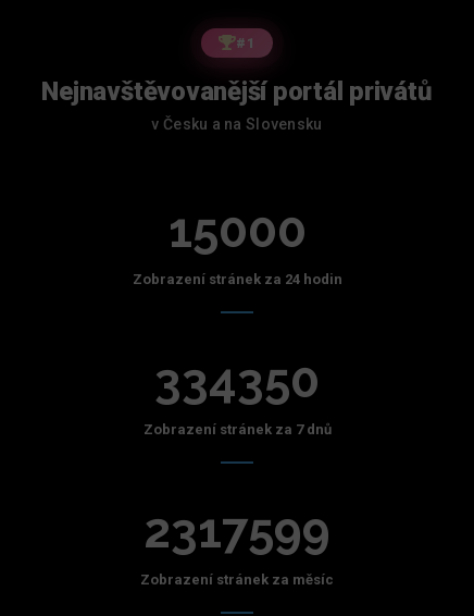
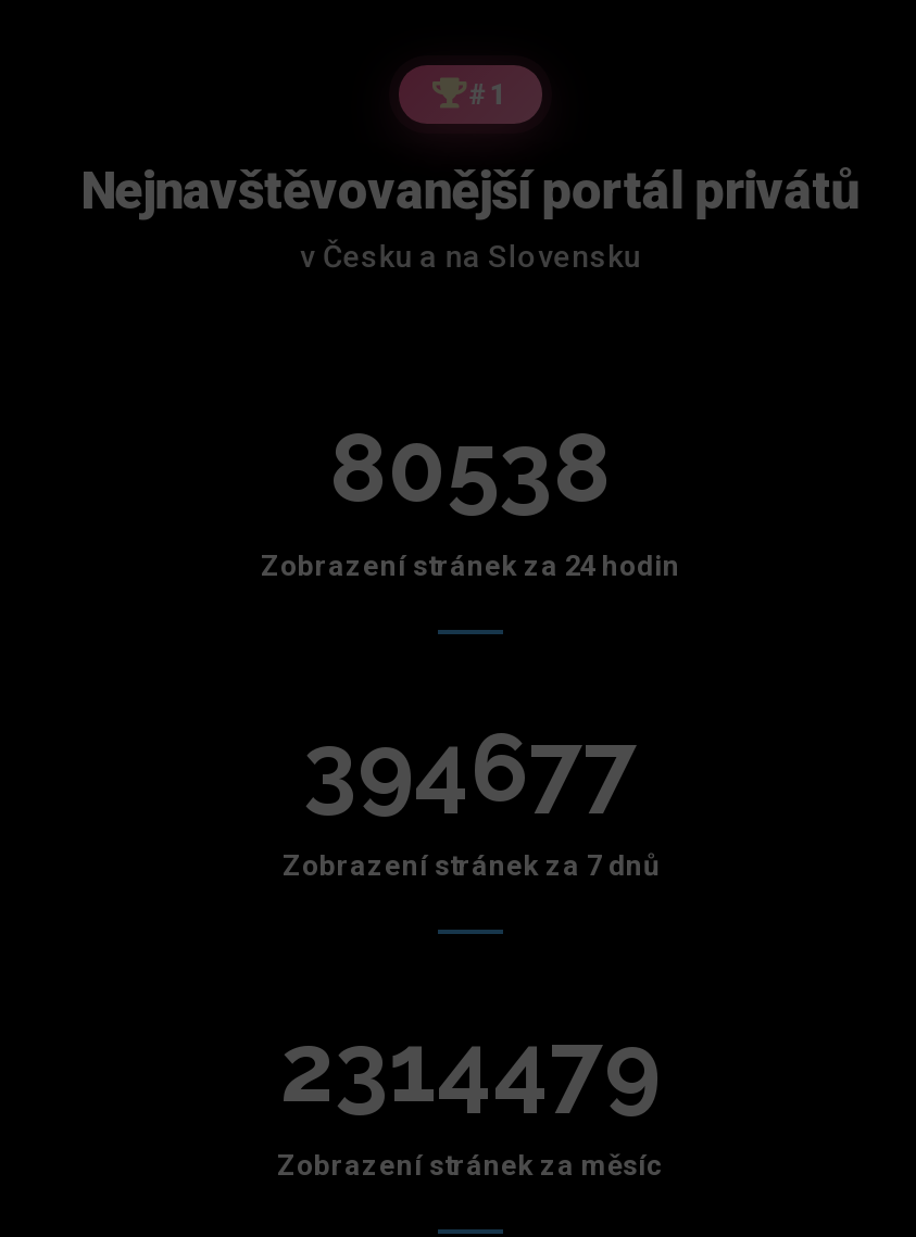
- 15000
+ 80538

- 334350
+ 394677

- 2317599
+ 2314479
